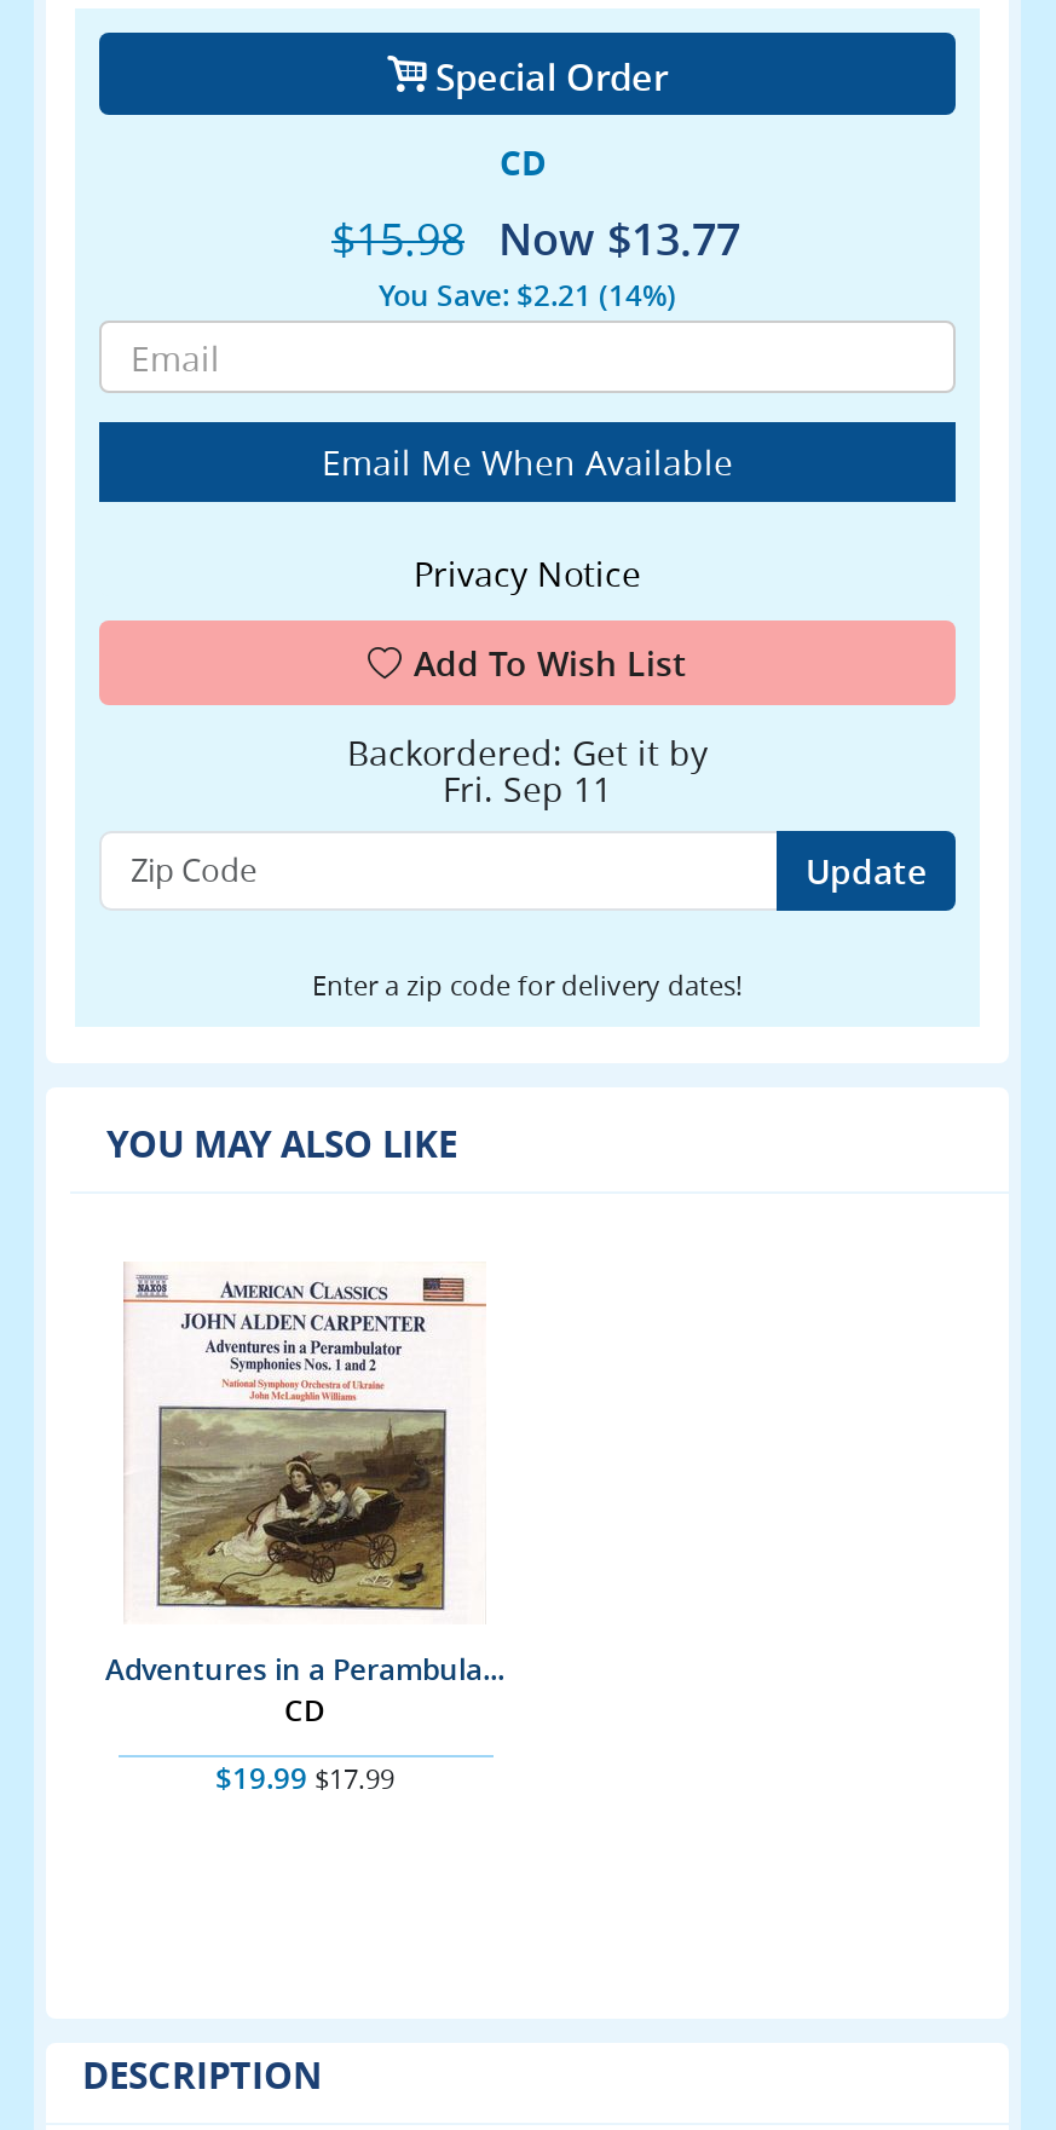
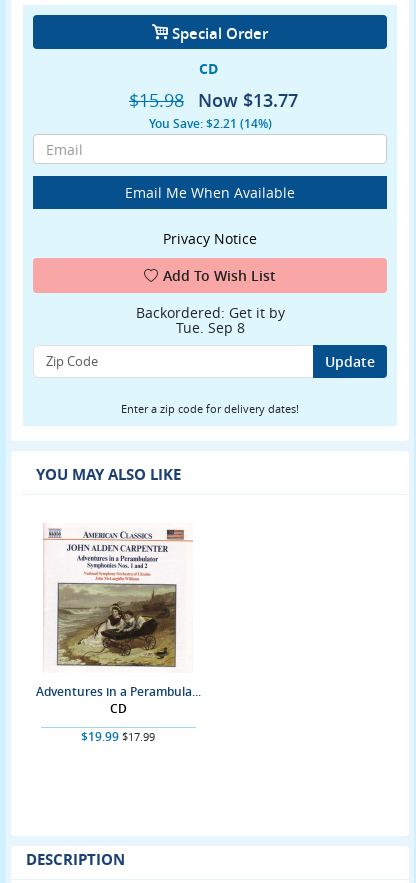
- Fri. Sep 11
+ Tue. Sep 8
